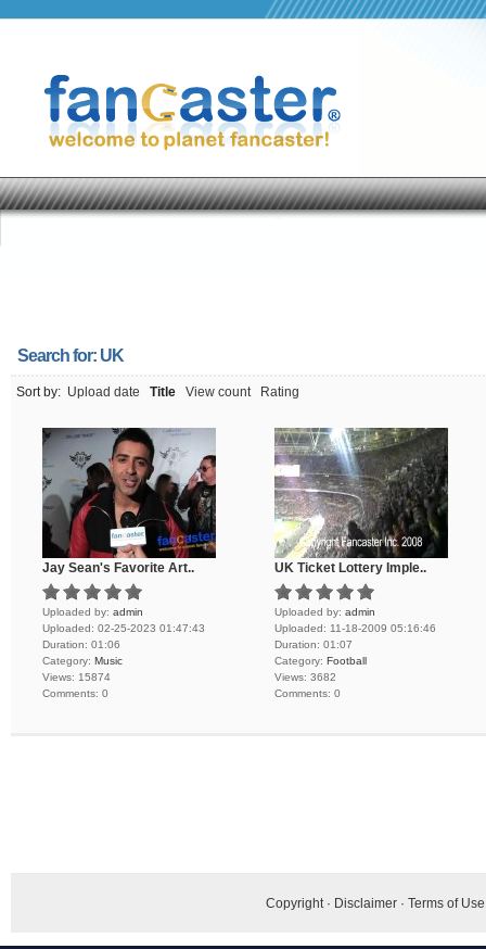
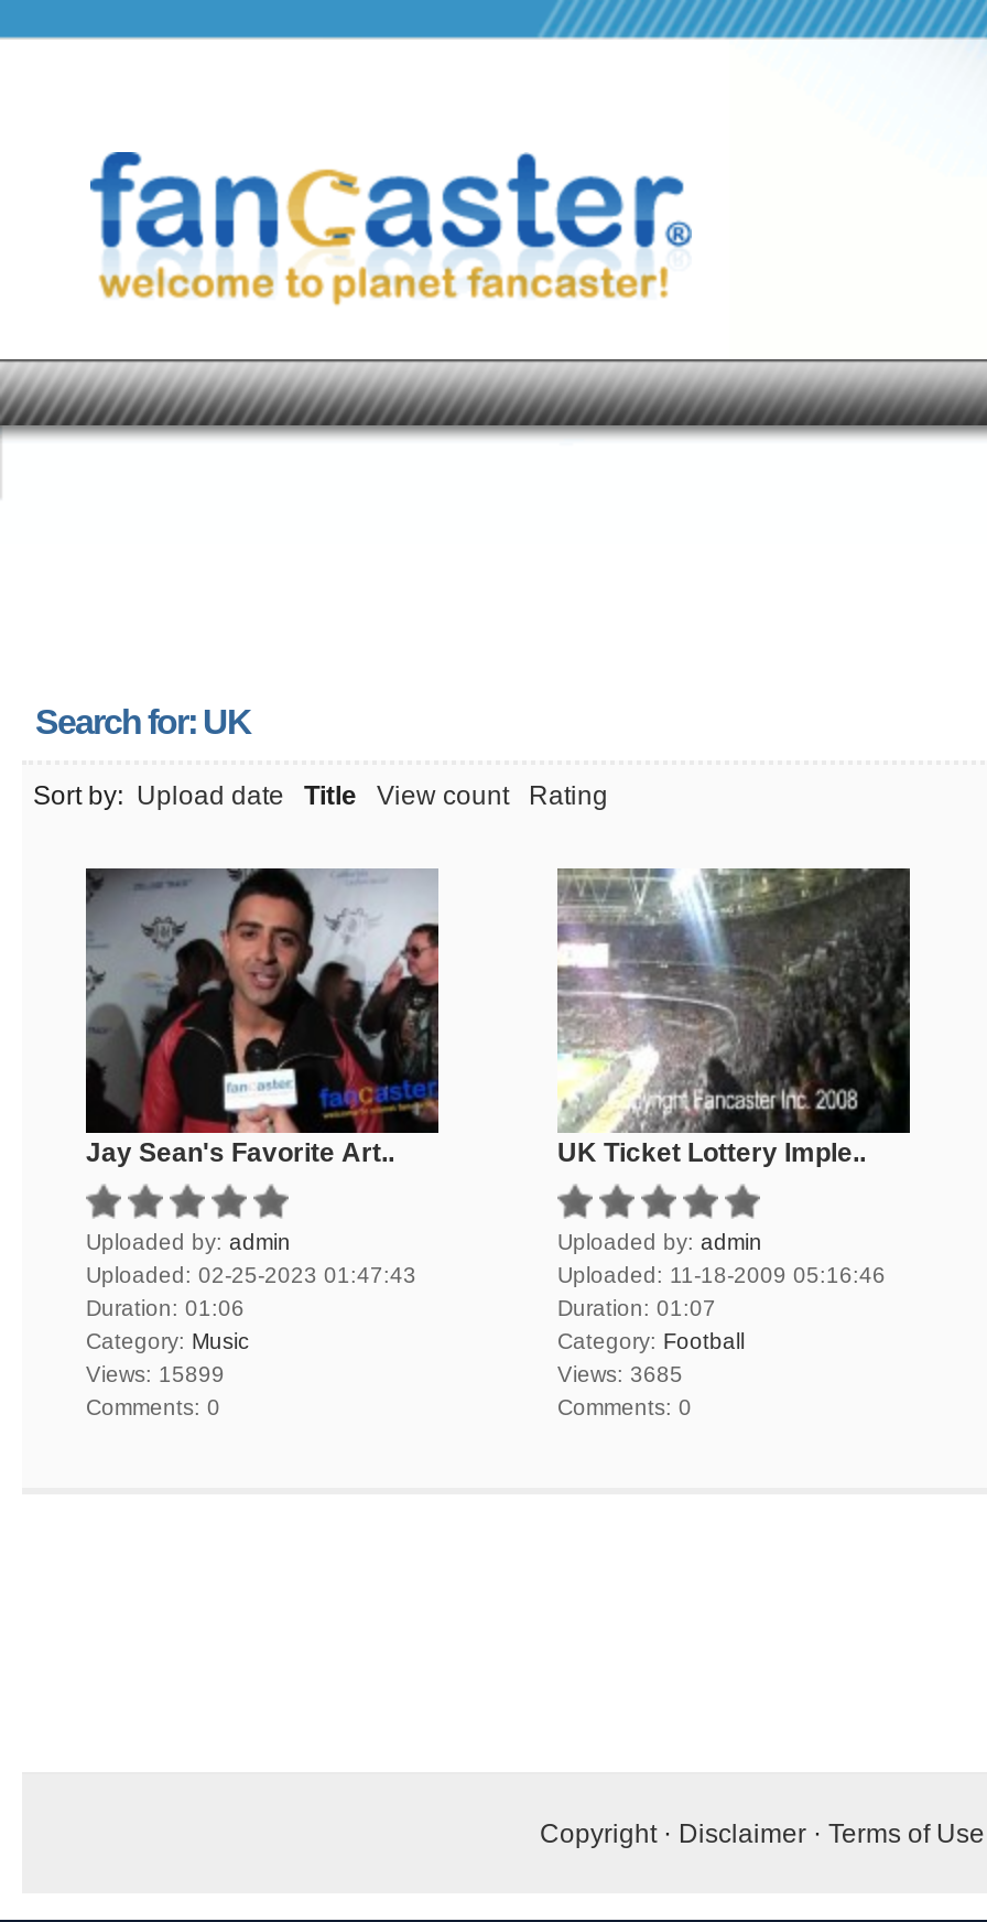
- Views: 15874
+ Views: 15899

- Views: 3682
+ Views: 3685
